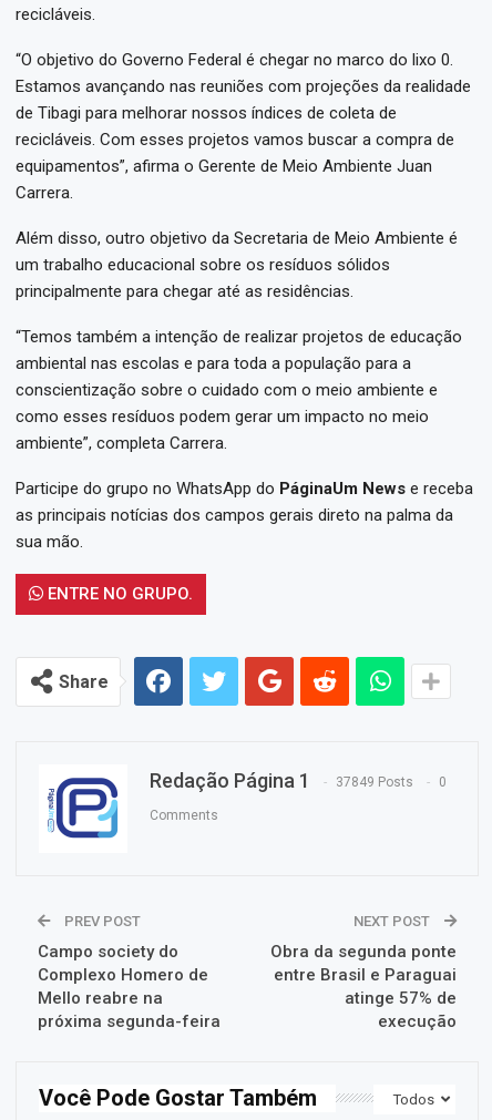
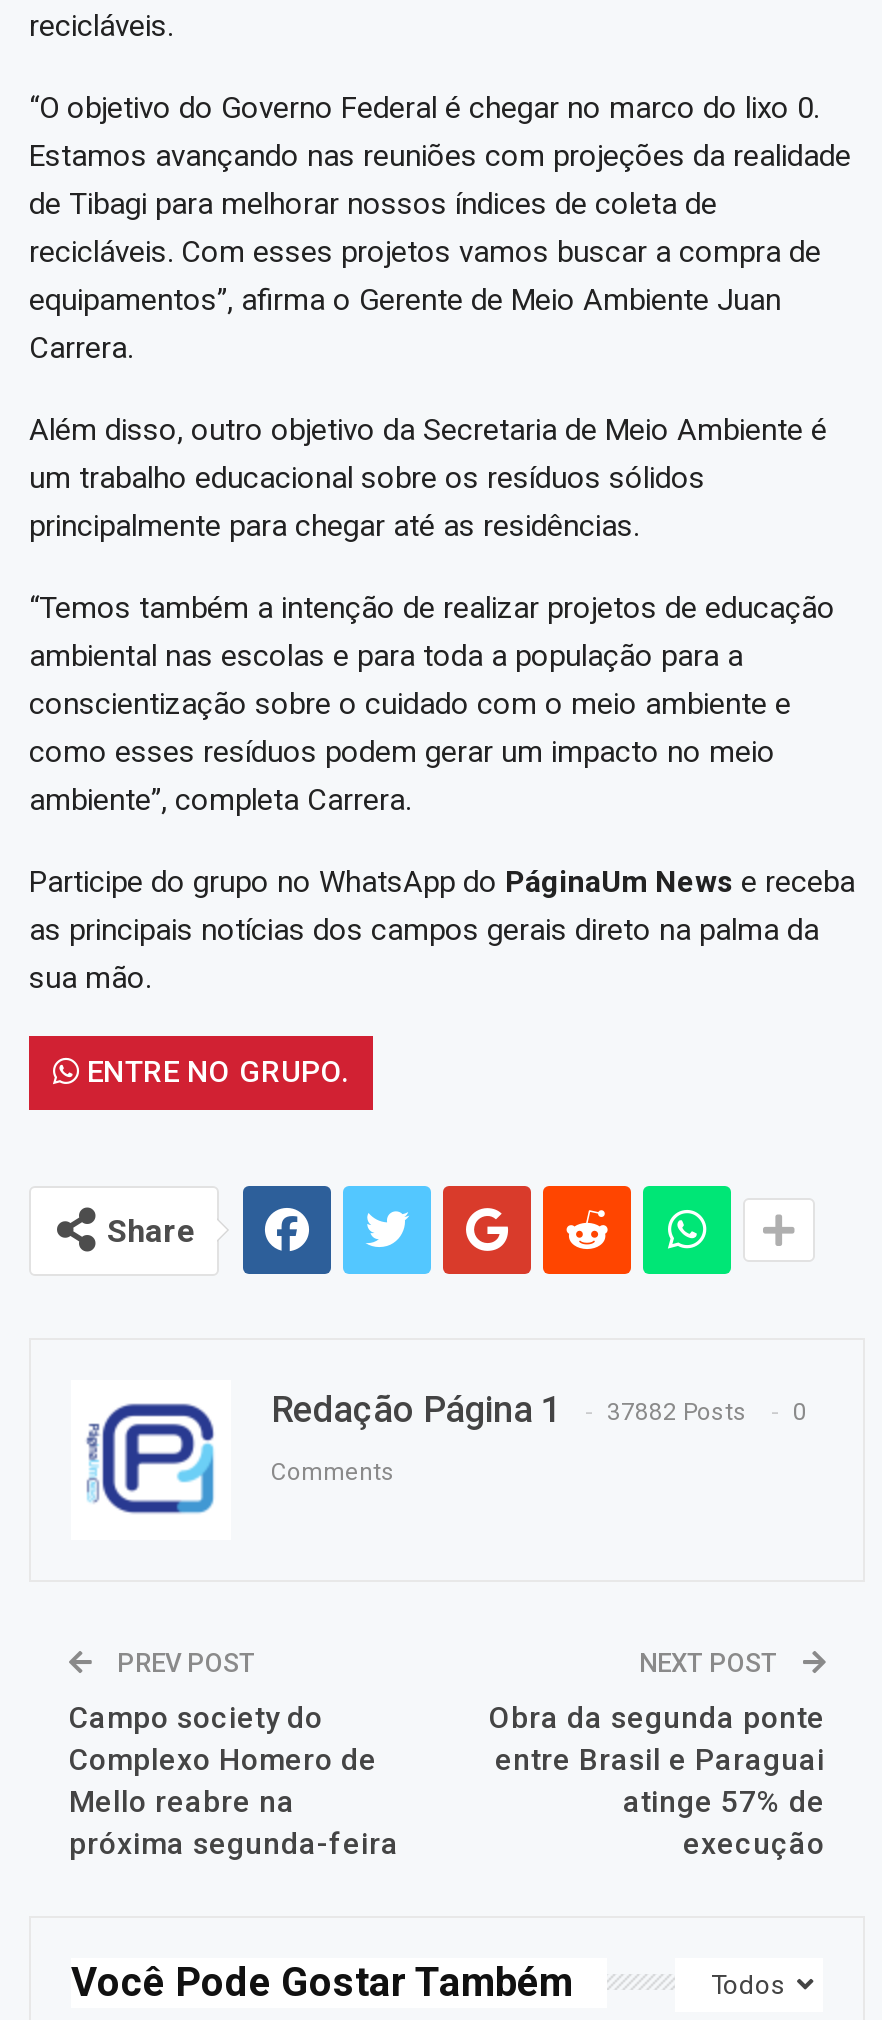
- Redação Página 1 37849 Posts 0
+ Redação Página 1 37882 Posts 0
